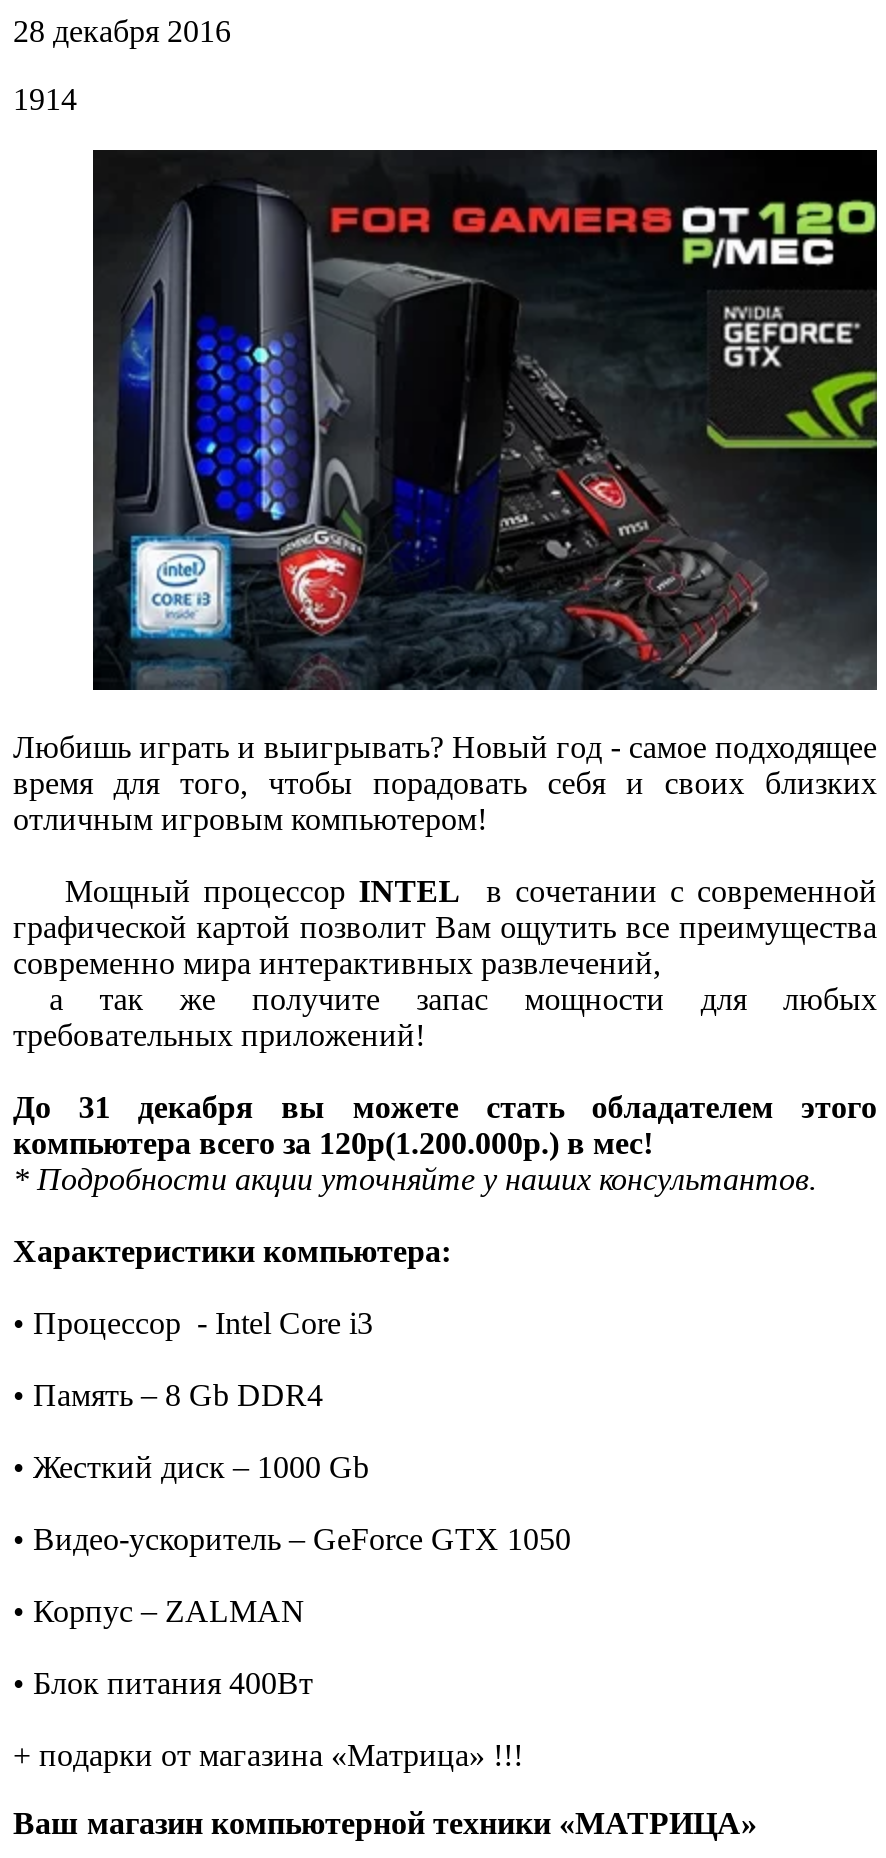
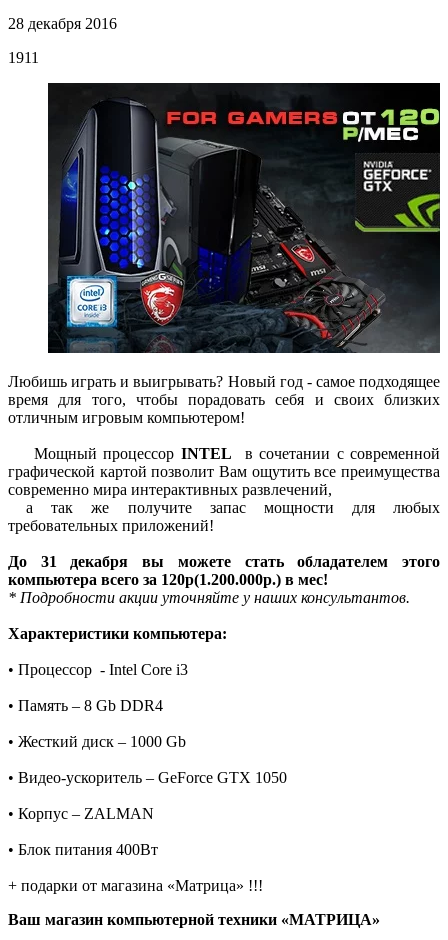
- 1914
+ 1911
